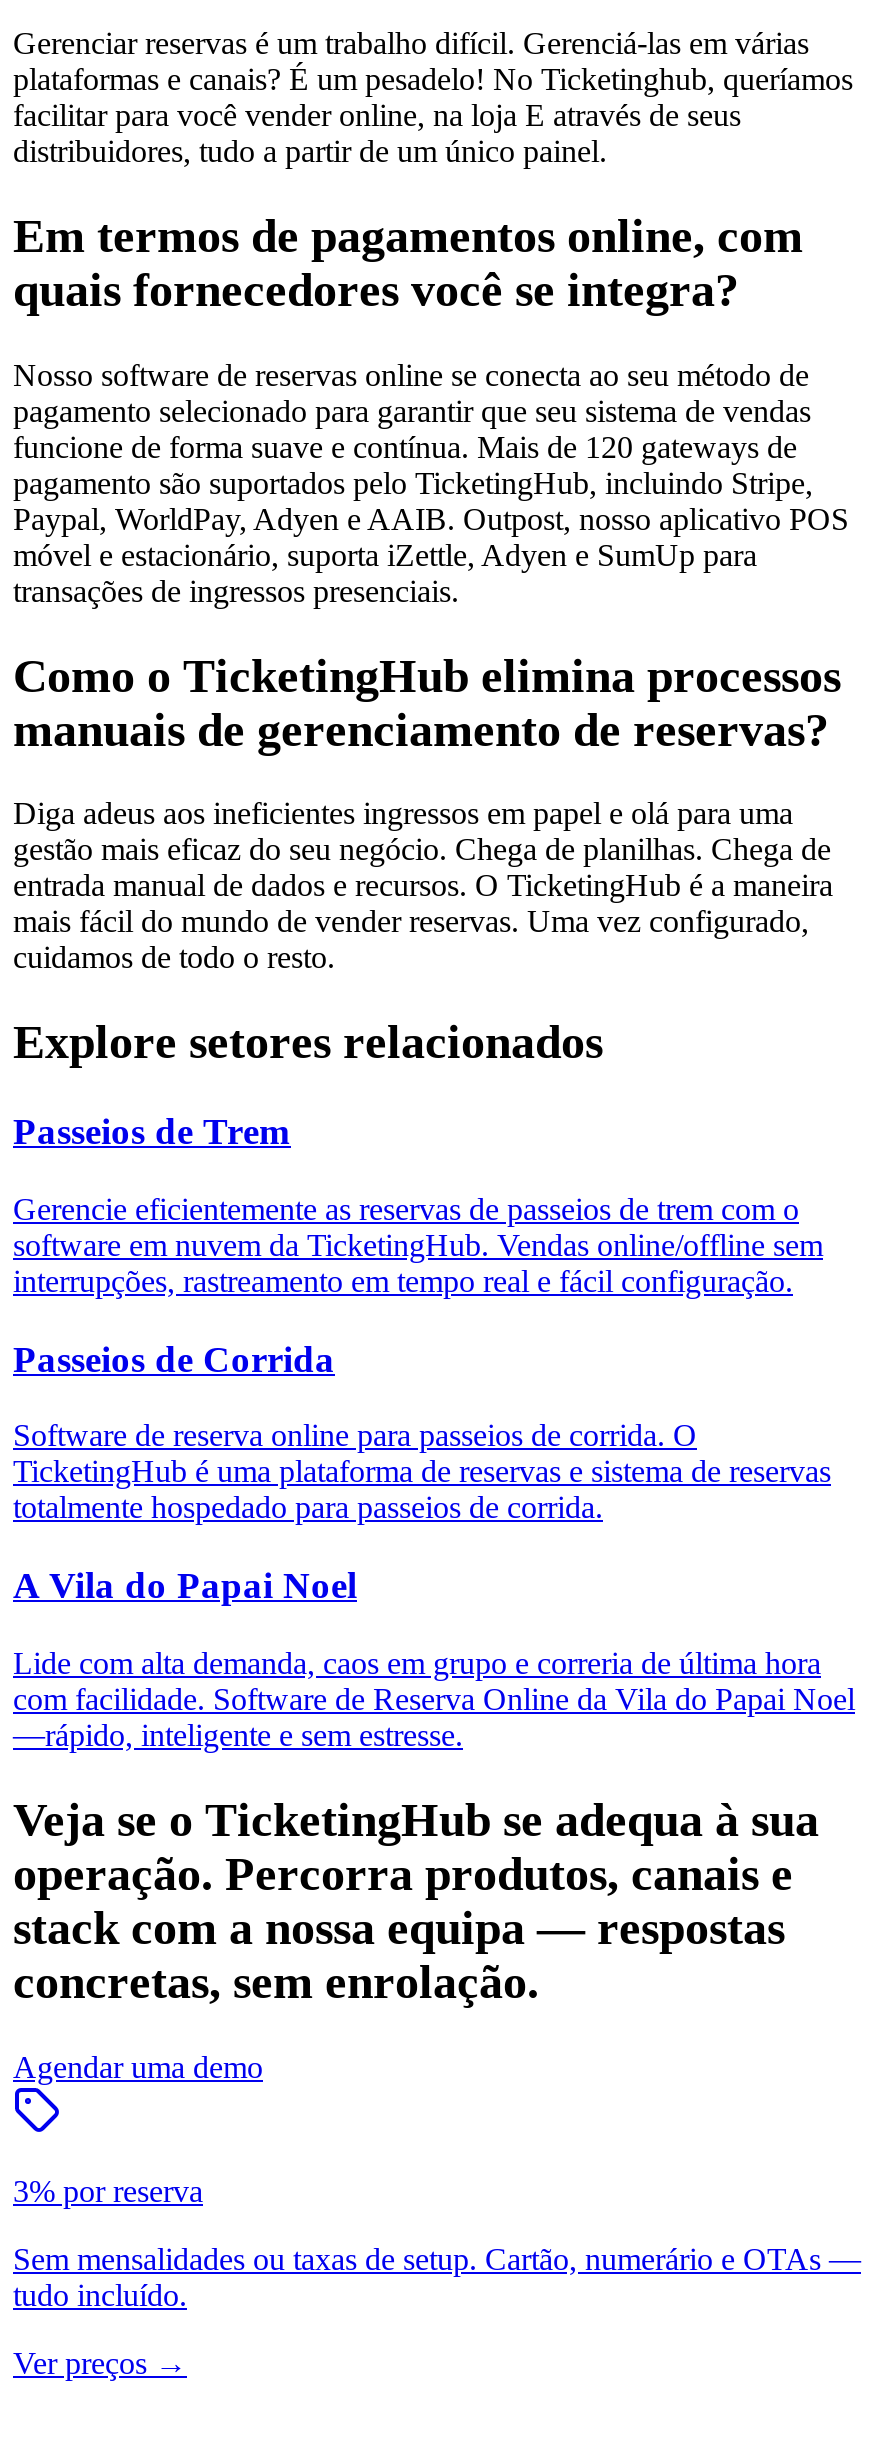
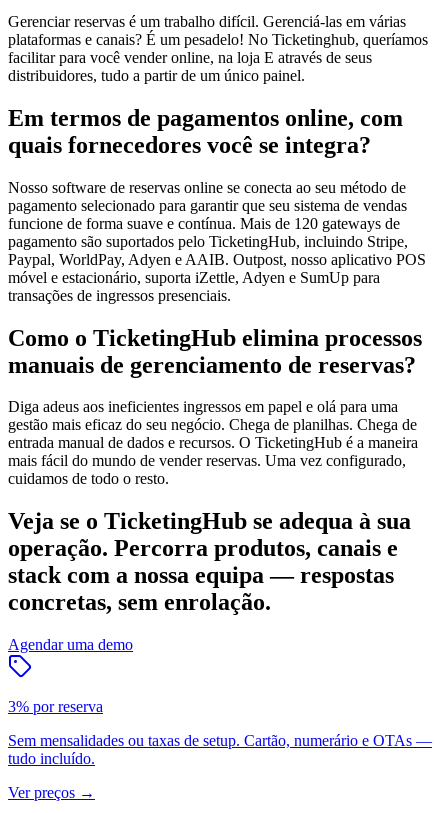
- Explore setores relacionados
- Passeios de Trem
- Gerencie eficientemente as reservas de passeios de trem com o
- software em nuvem da TicketingHub. Vendas online/offline sem
- interrupções, rastreamento em tempo real e fácil configuração.
- Passeios de Corrida
- Software de reserva online para passeios de corrida. O
- TicketingHub é uma plataforma de reservas e sistema de reservas
- totalmente hospedado para passeios de corrida.
- A Vila do Papai Noel
- Lide com alta demanda, caos em grupo e correria de última hora
- com facilidade. Software de Reserva Online da Vila do Papai Noel
- —rápido, inteligente e sem estresse.
